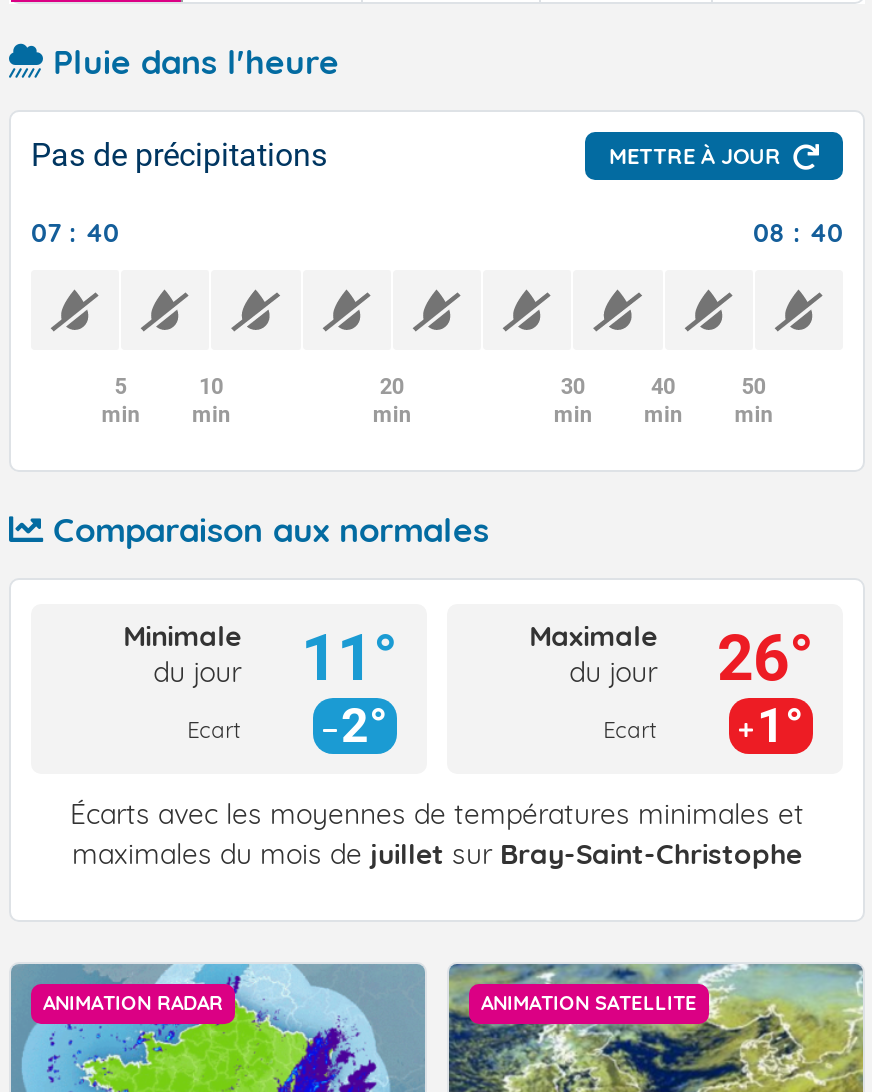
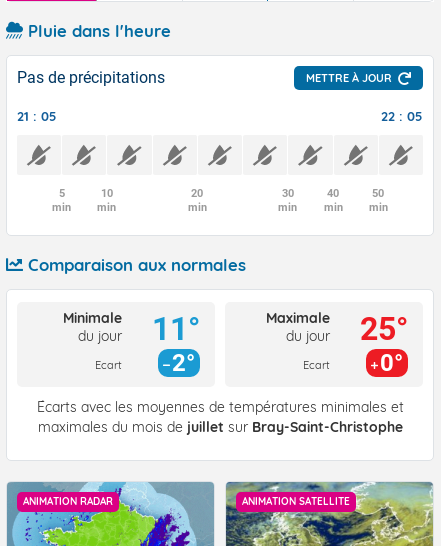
- 07 : 40
+ 21 : 05

- 08 : 40
+ 22 : 05

- Maximale du jour 26°
+ Maximale du jour 25°

- 1°
+ 0°
